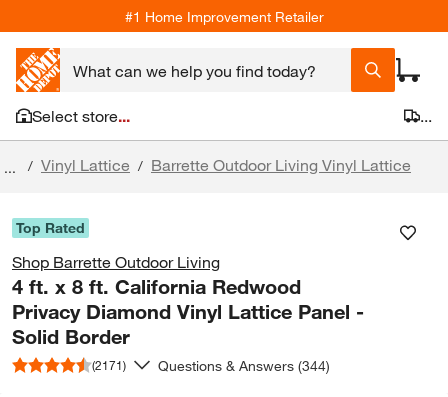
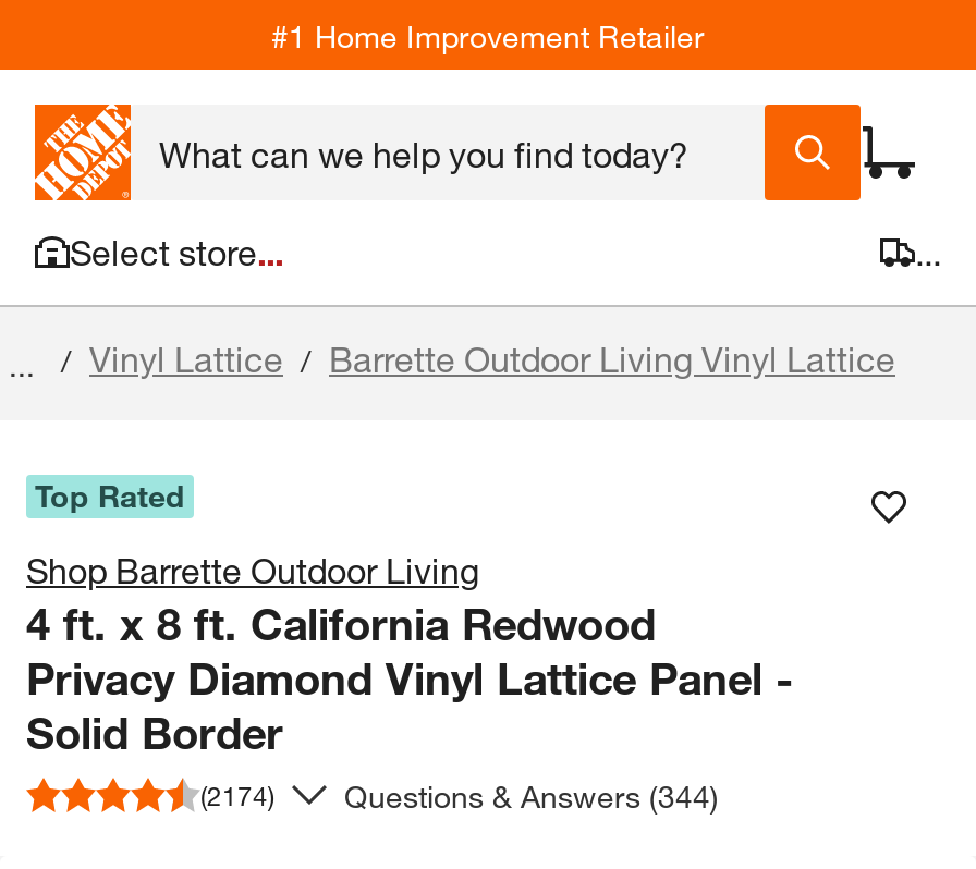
- (2171) Questions & Answers (344)
+ (2174) Questions & Answers (344)
